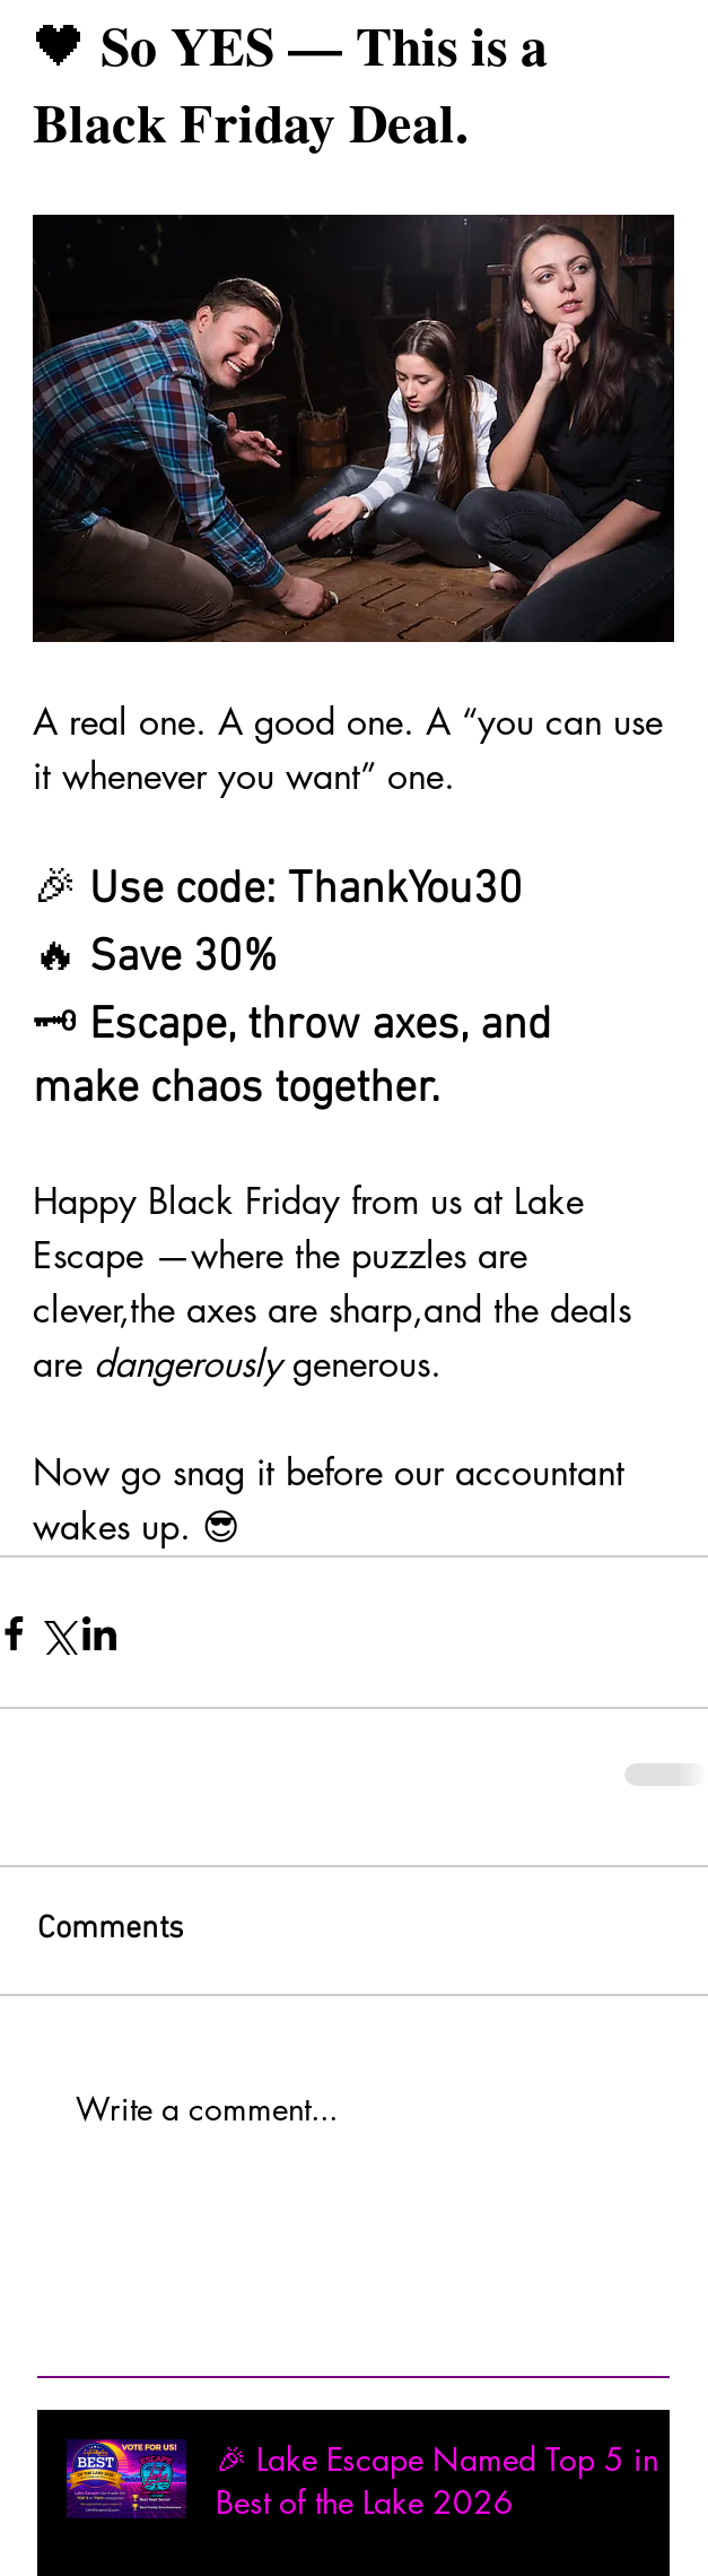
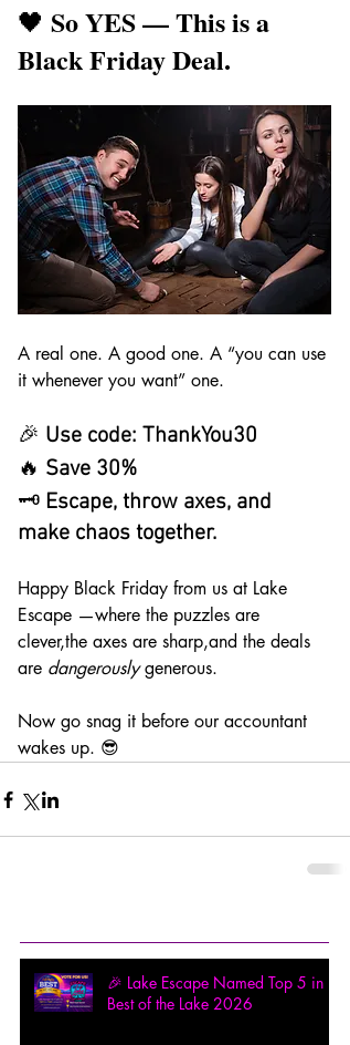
- Comments

- Write a comment...
